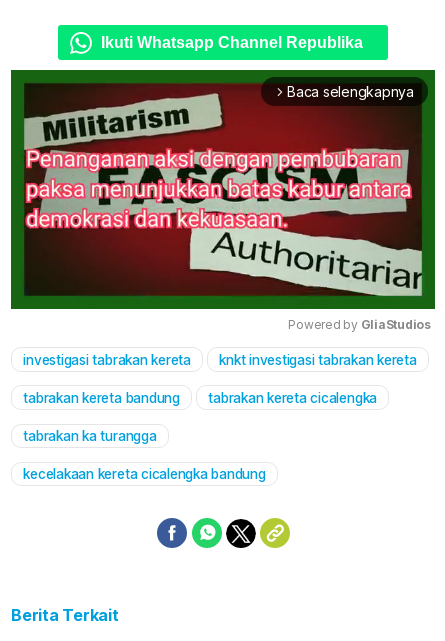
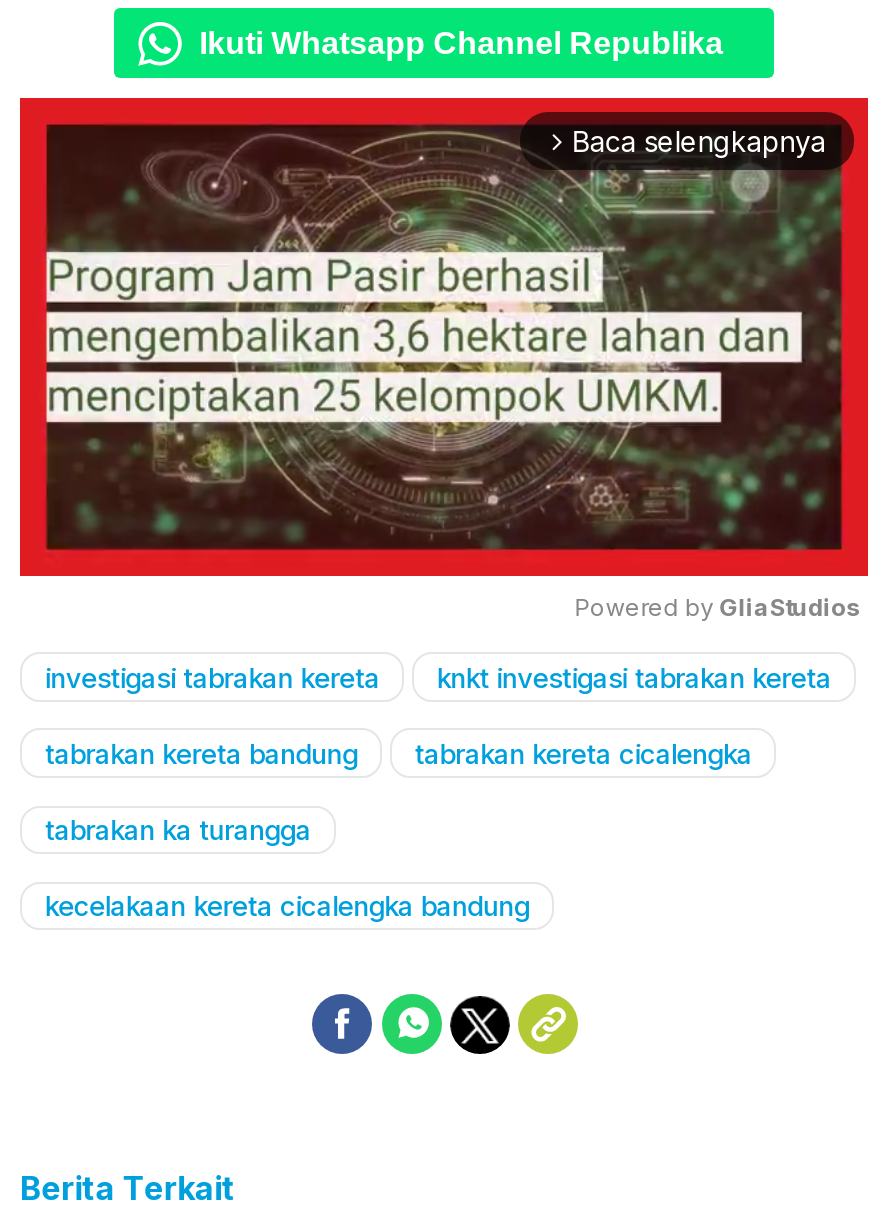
- [image]
+ [image]
